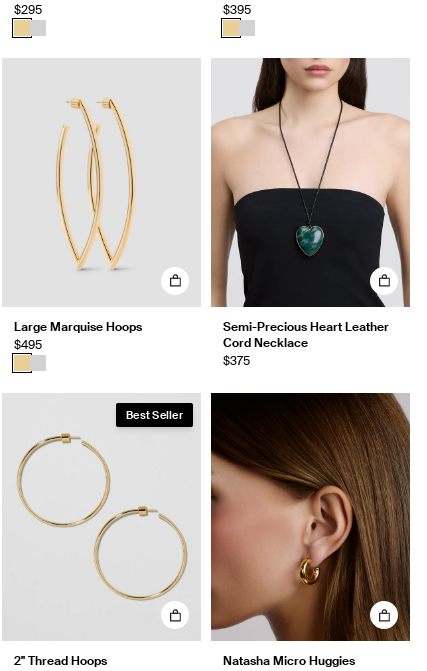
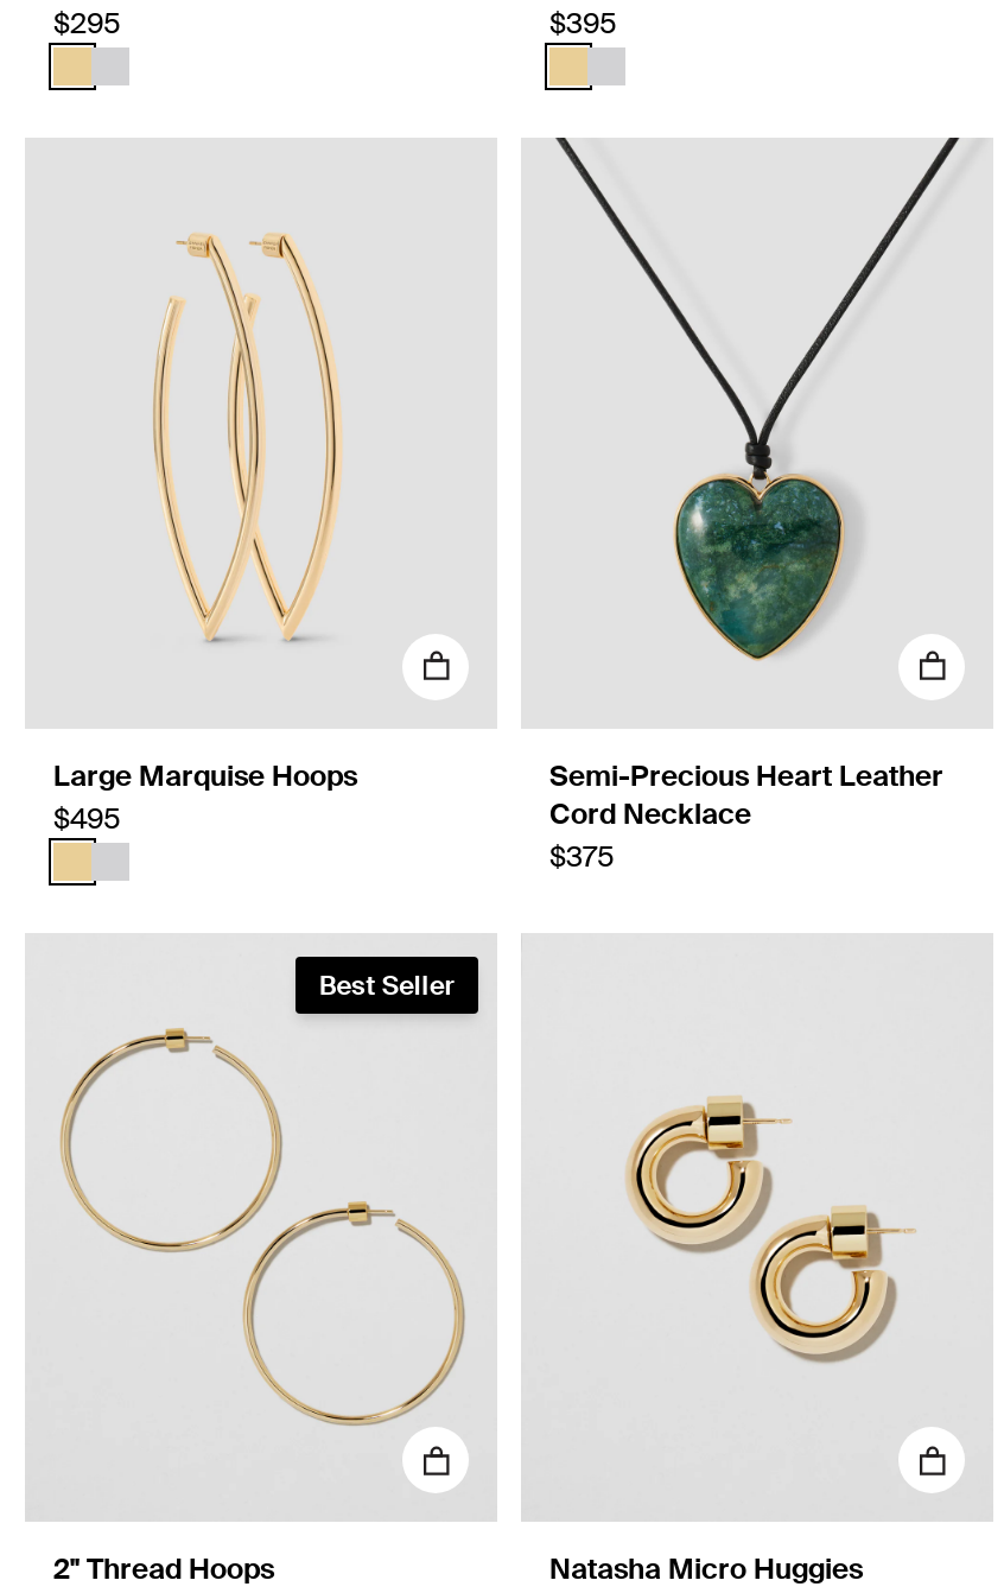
- [image]
+ [image]

- [image]
+ [image]
